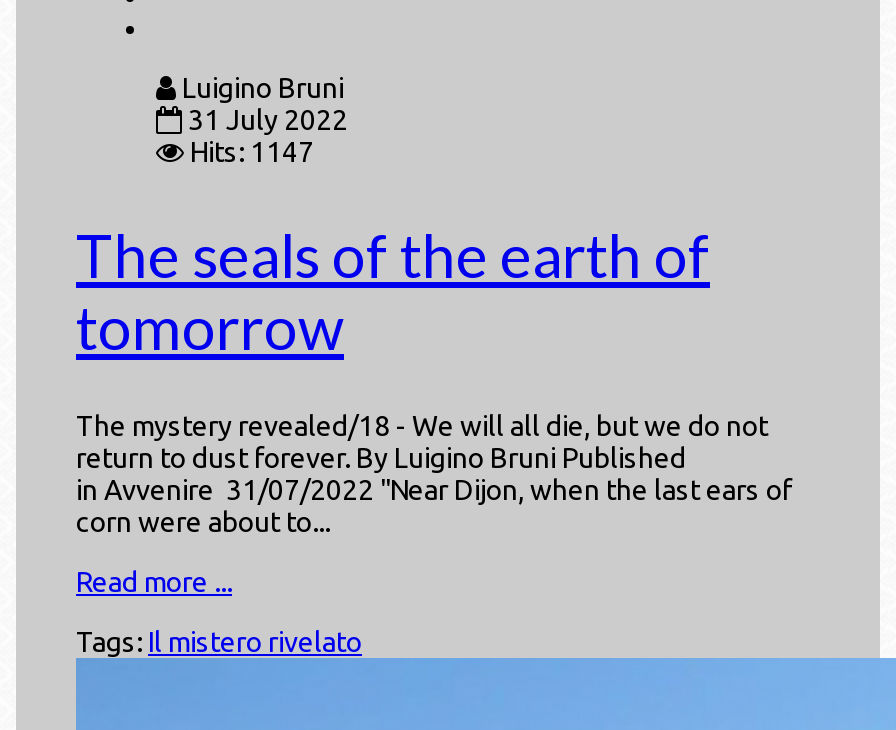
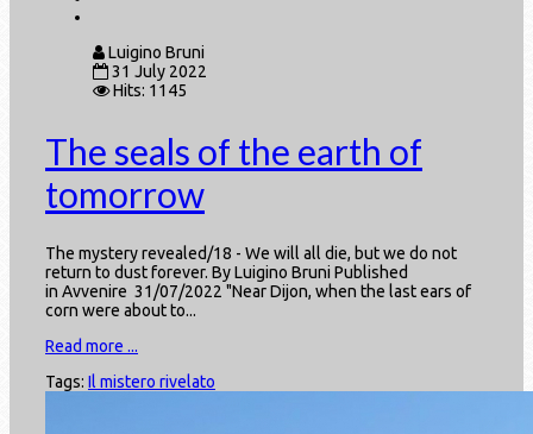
- Hits: 1147
+ Hits: 1145
